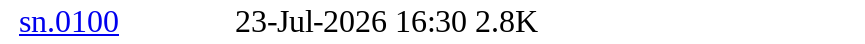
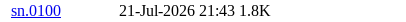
- 23-Jul-2026 16:30 2.8K
+ 21-Jul-2026 21:43 1.8K
